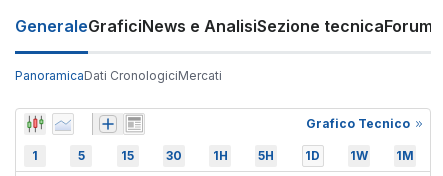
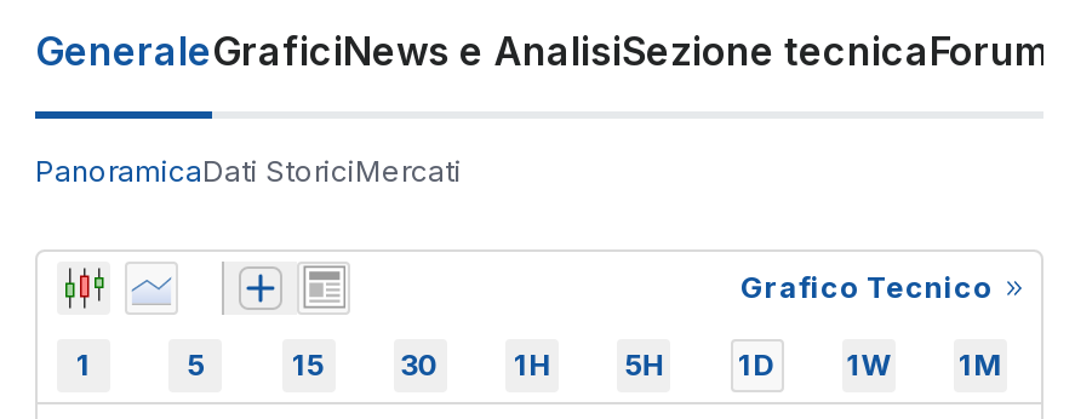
- PanoramicaDati CronologiciMercati
+ PanoramicaDati StoriciMercati
